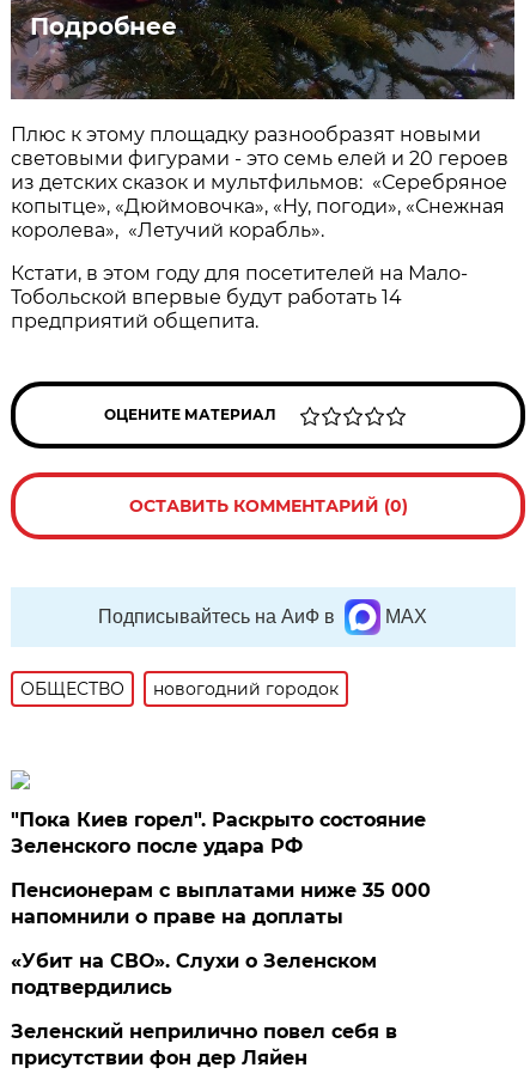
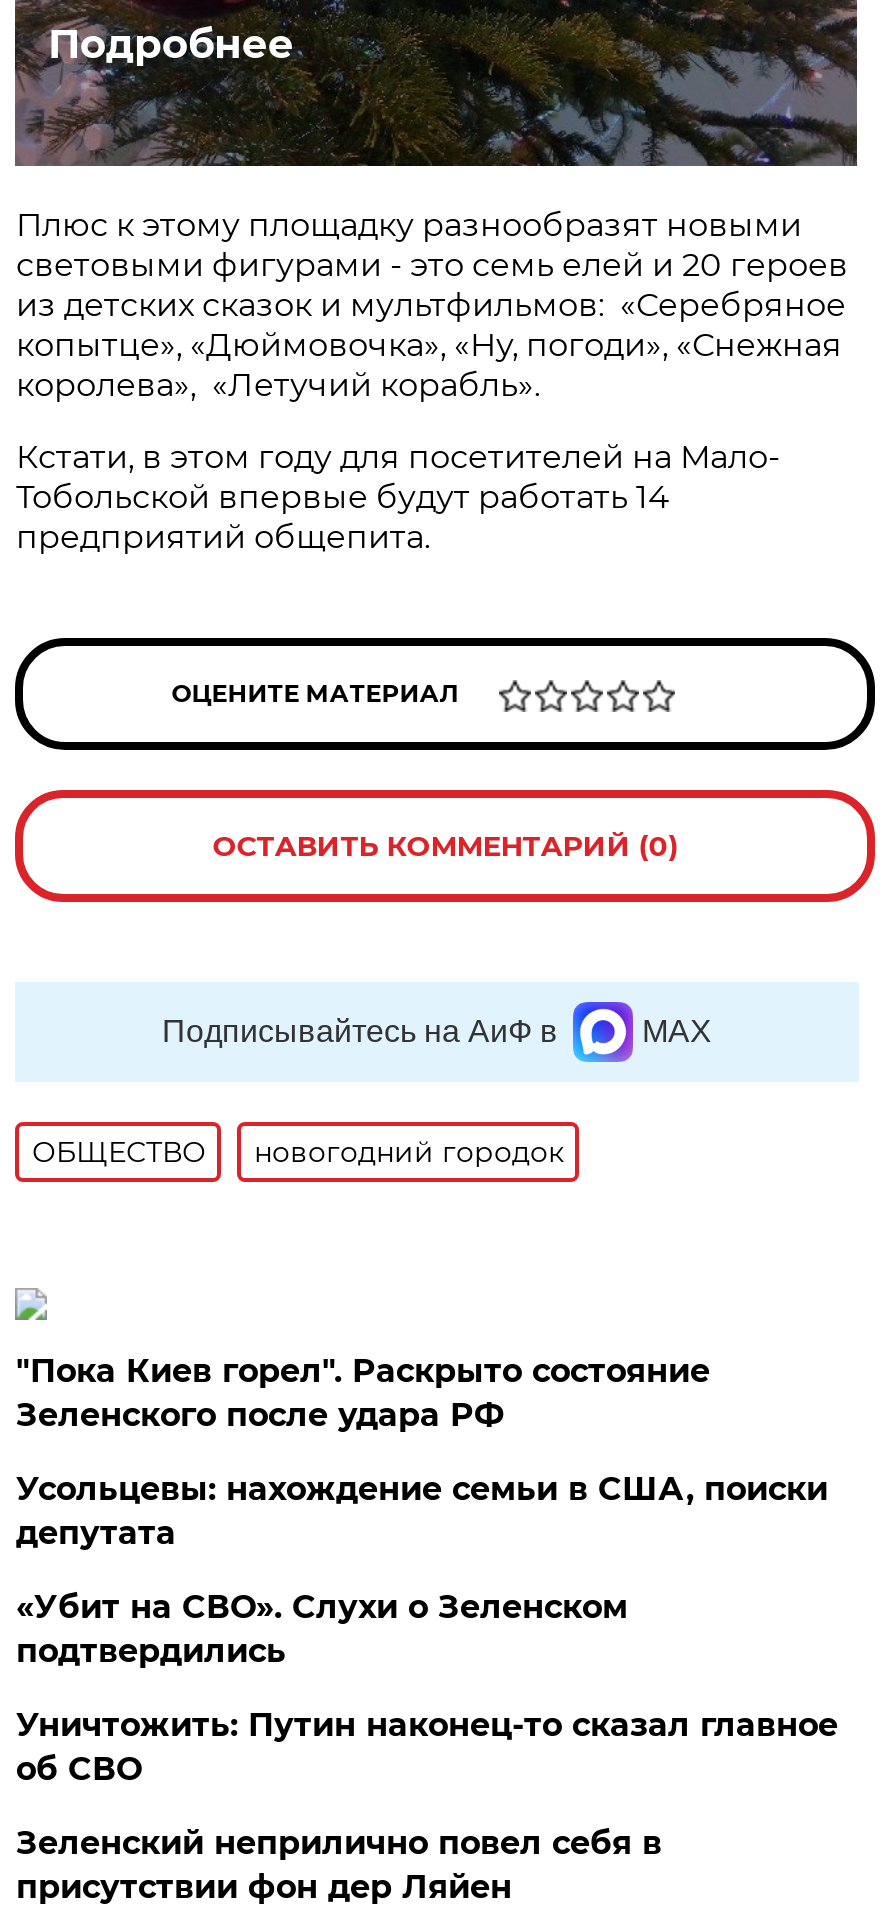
- Пенсионерам с выплатами ниже 35 000
- напомнили о праве на доплаты
+ Усольцевы: нахождение семьи в США, поиски
+ депутата

+ Уничтожить: Путин наконец-то сказал главное
+ об СВО
